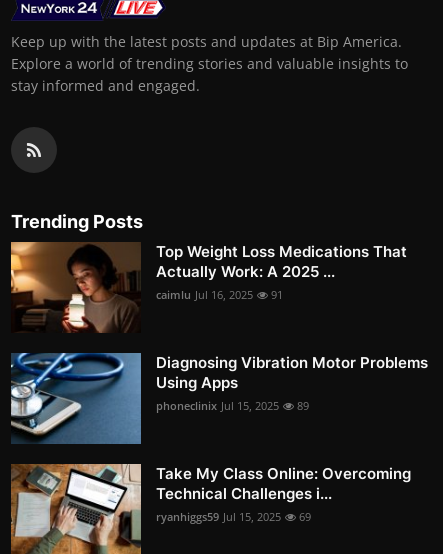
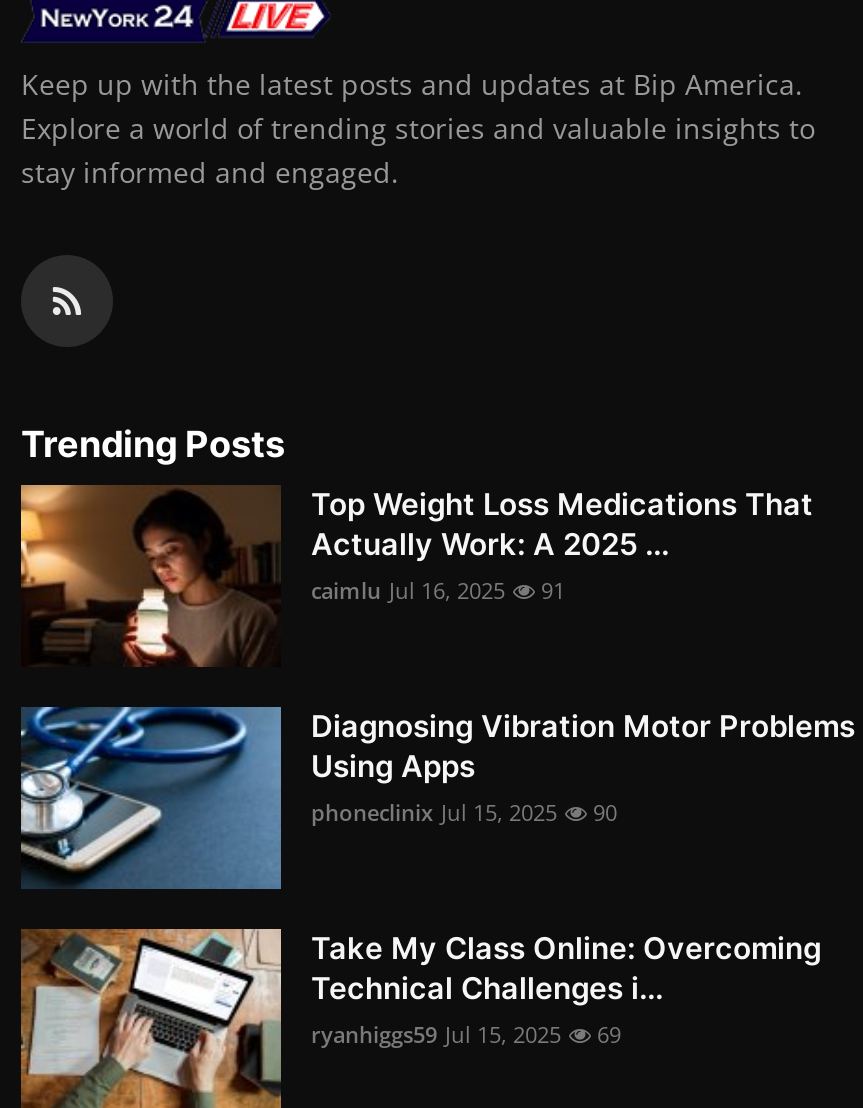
- phoneclinix Jul 15, 2025 89
+ phoneclinix Jul 15, 2025 90
